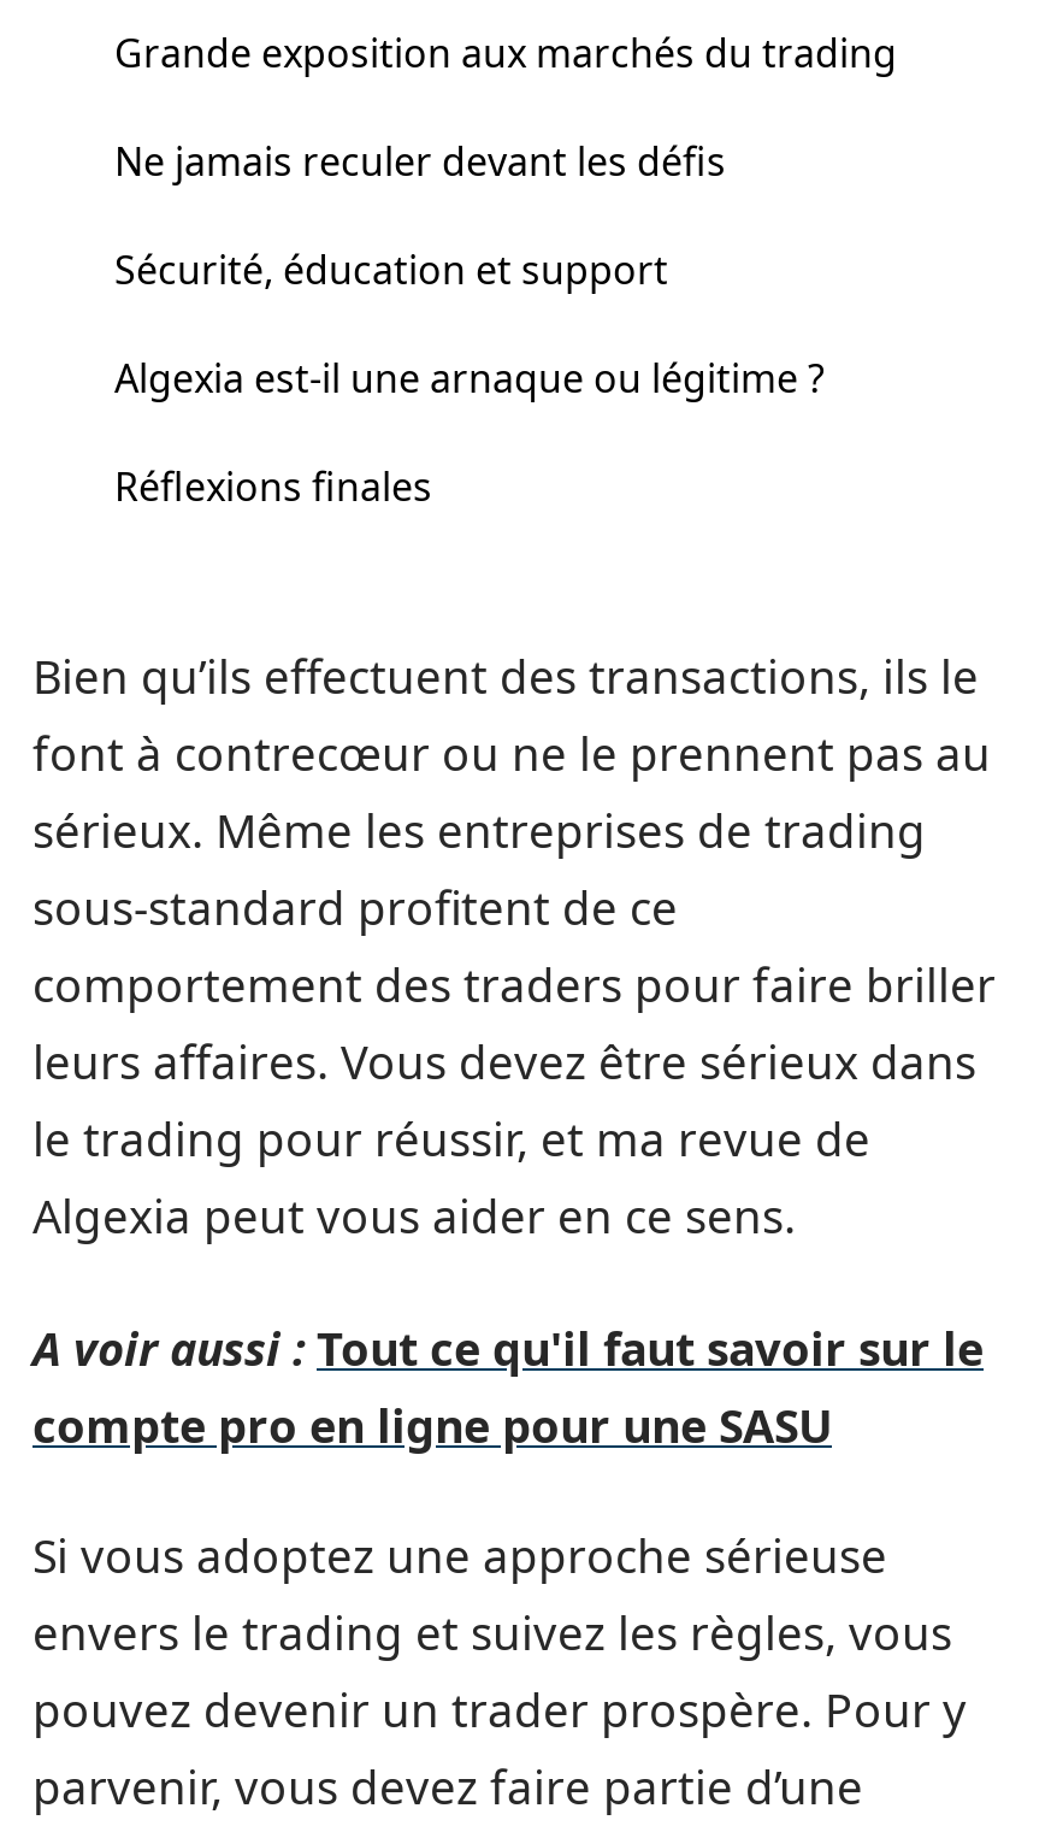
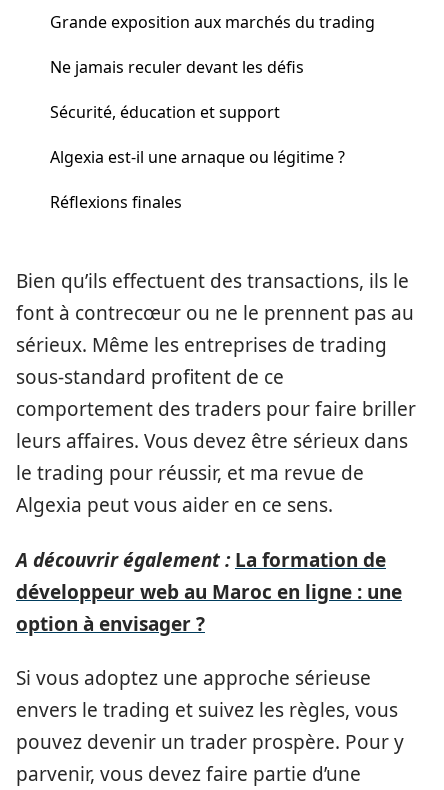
- A voir aussi : Tout ce qu'il faut savoir sur le
- compte pro en ligne pour une SASU
+ A découvrir également : La formation de
+ développeur web au Maroc en ligne : une
+ option à envisager ?
